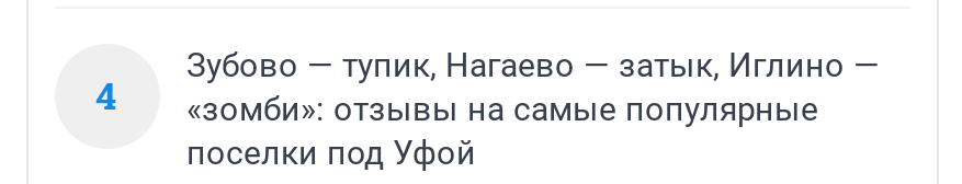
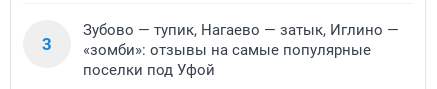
- 4 «зомби»: отзывы на самые популярные
+ 3 «зомби»: отзывы на самые популярные
